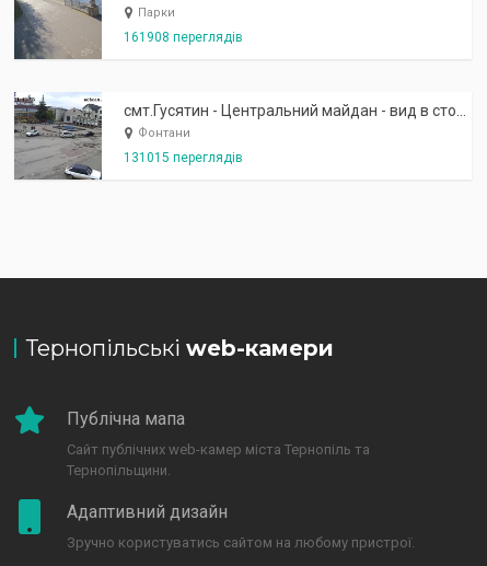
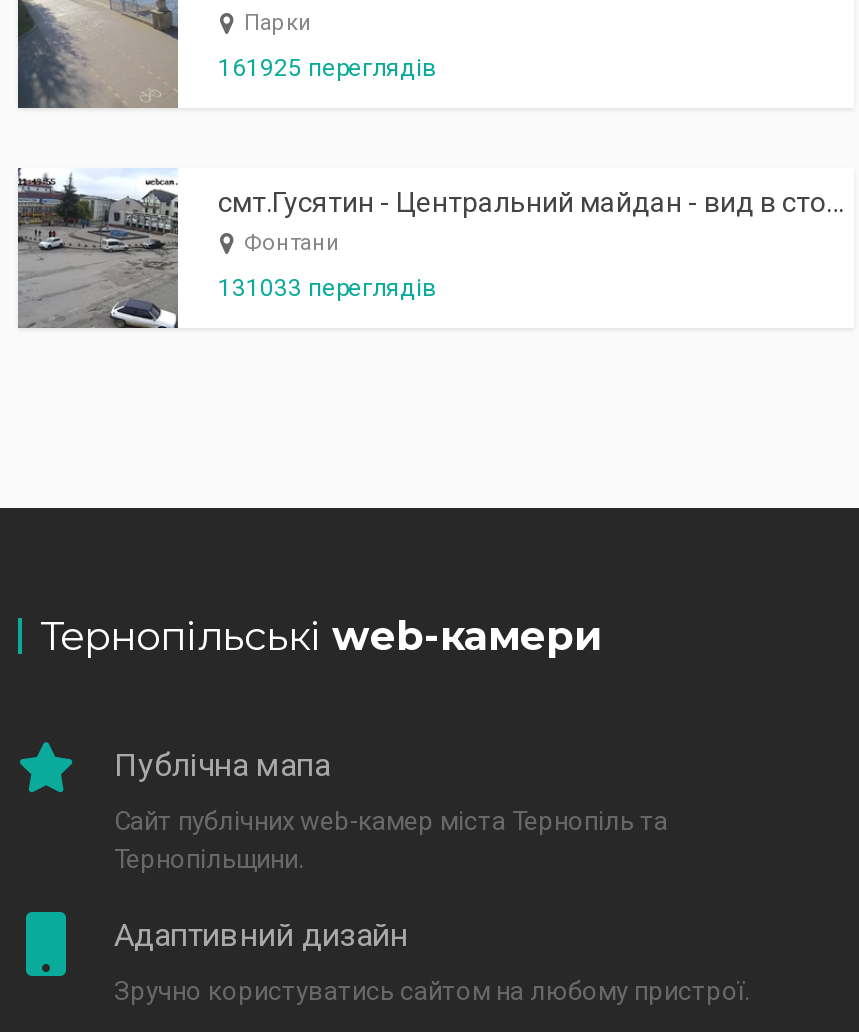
- 161908 переглядів
+ 161925 переглядів

- 131015 переглядів
+ 131033 переглядів
